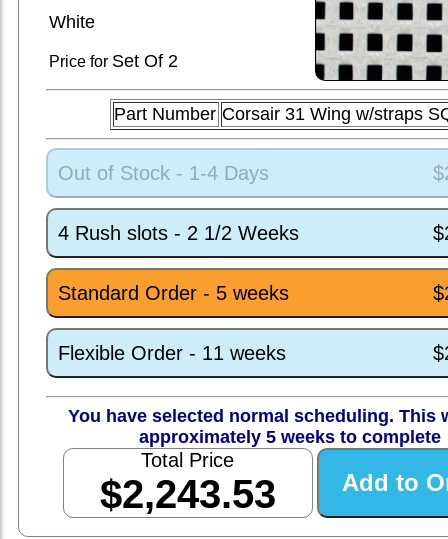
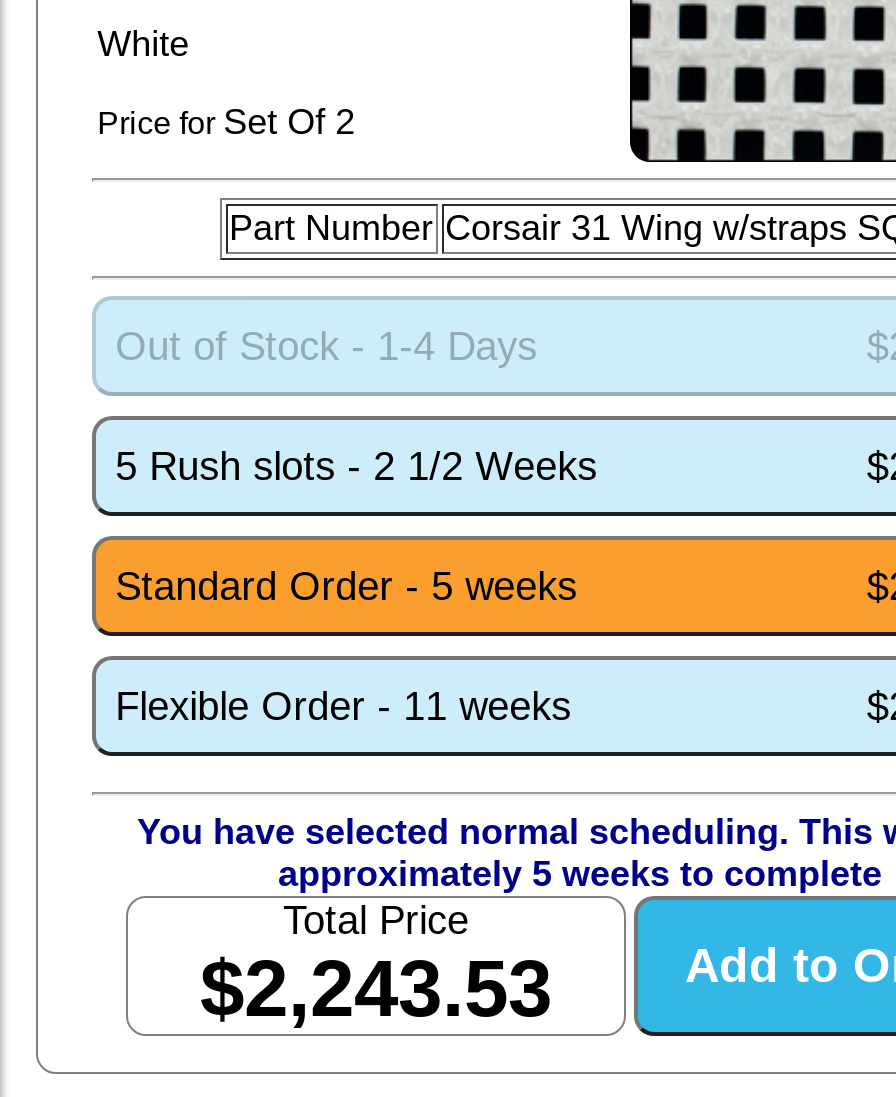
- 4 Rush slots - 2 1/2 Weeks
+ 5 Rush slots - 2 1/2 Weeks
